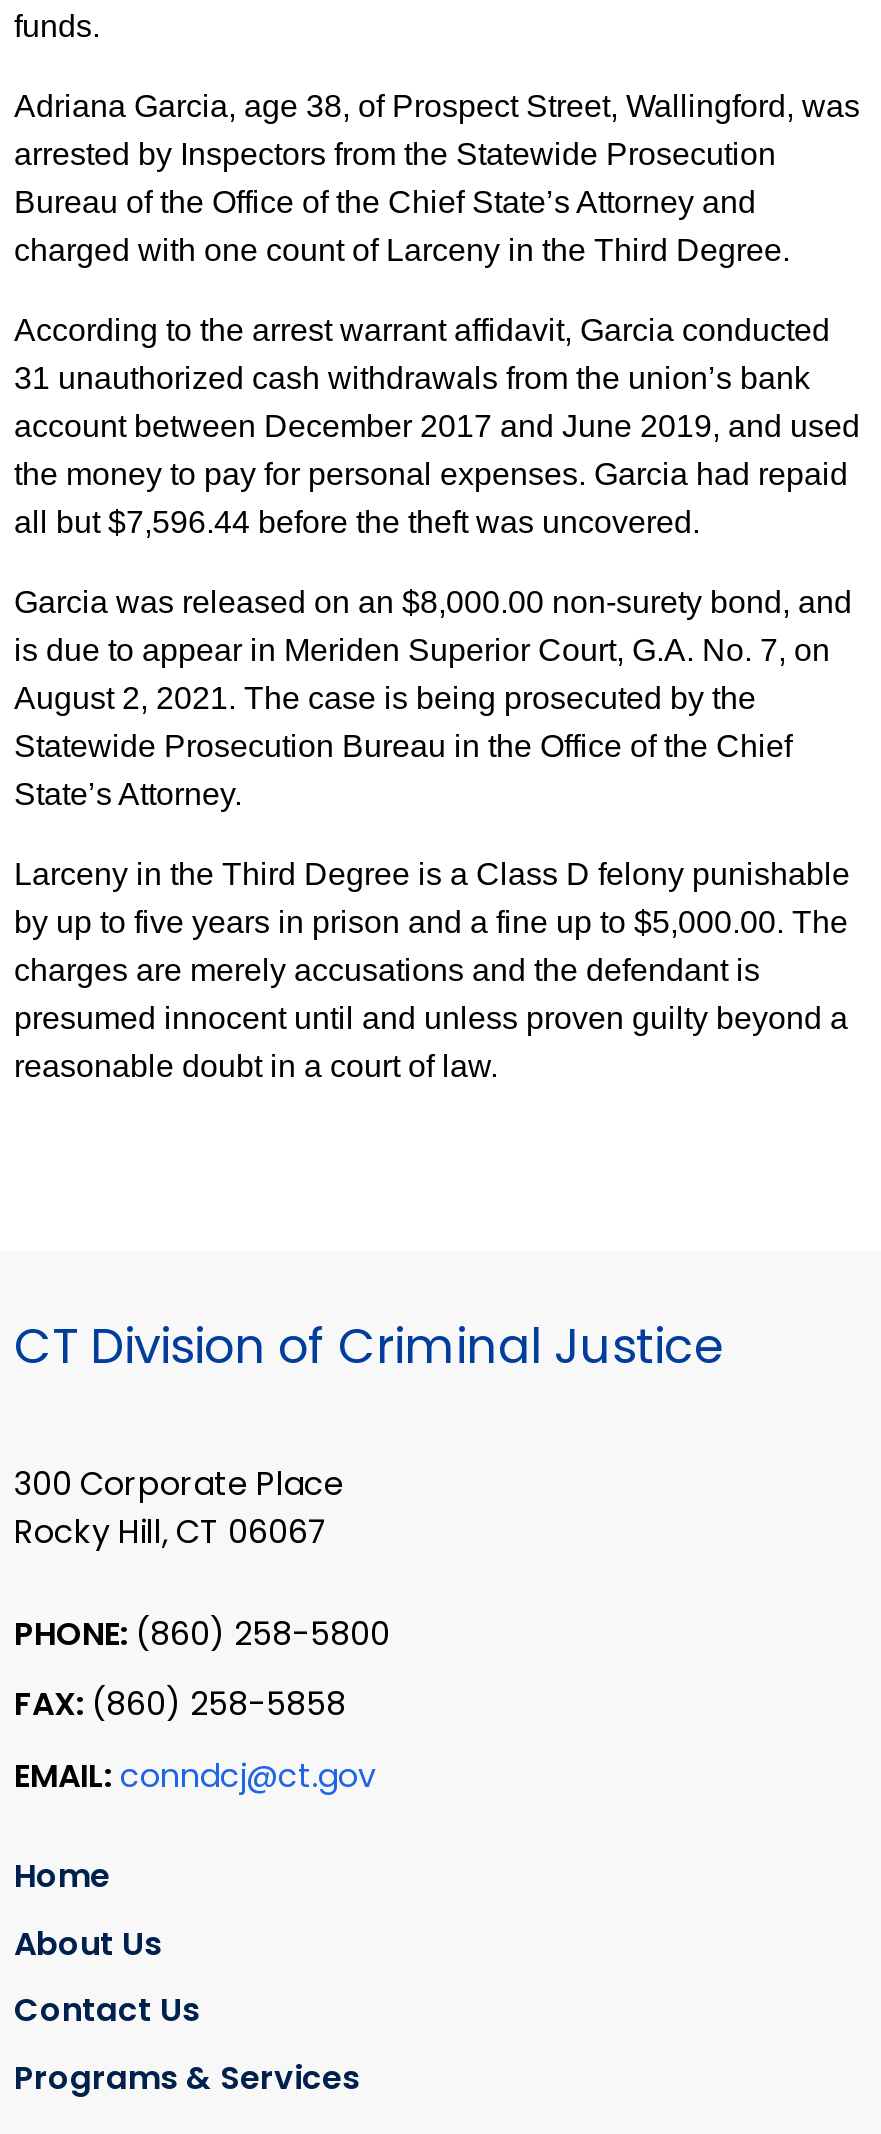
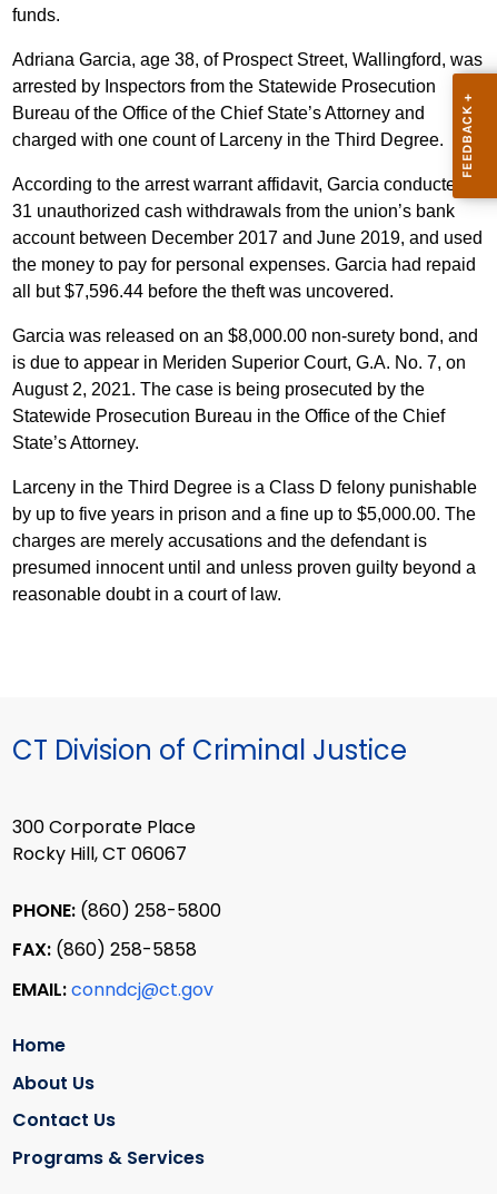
+ [image]
